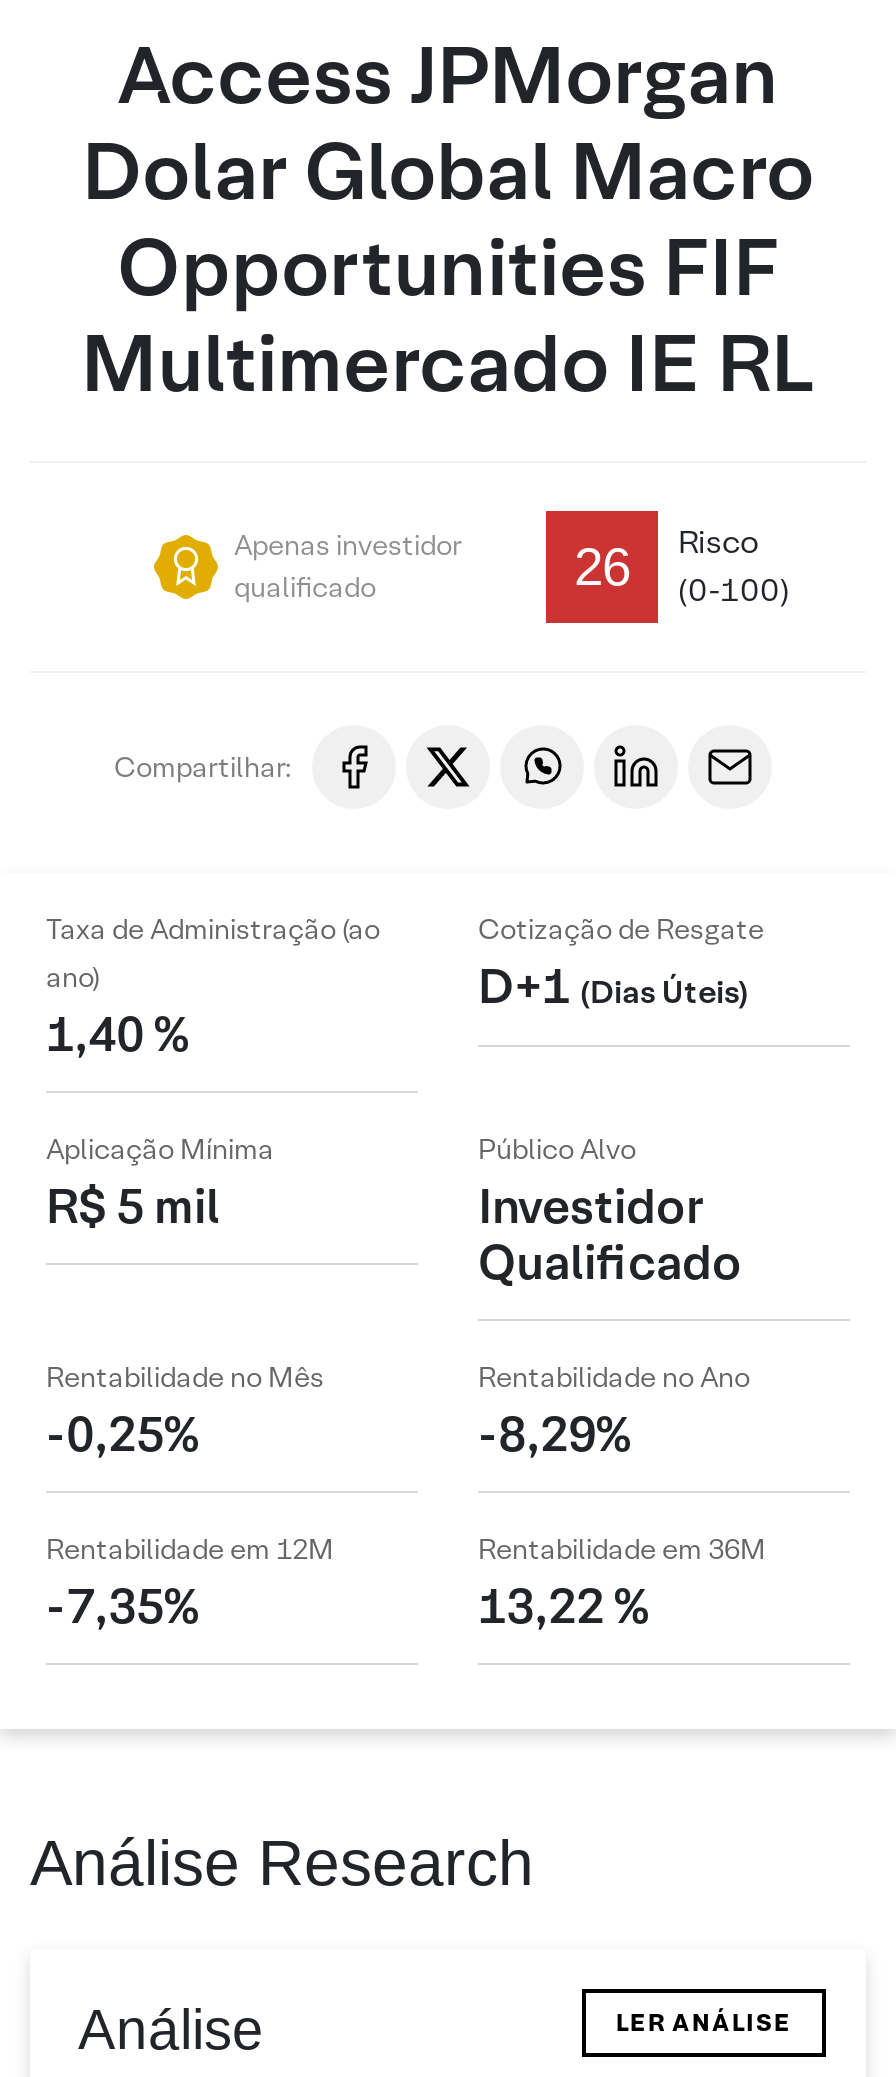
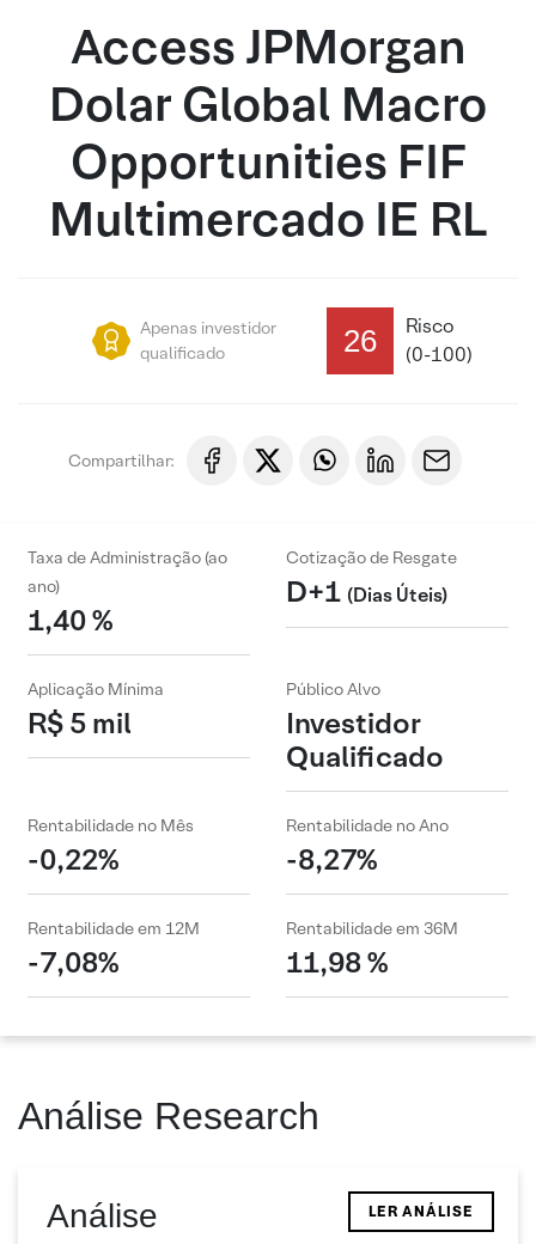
- -0,25%
+ -0,22%

- -8,29%
+ -8,27%

- -7,35%
+ -7,08%

- 13,22 %
+ 11,98 %
